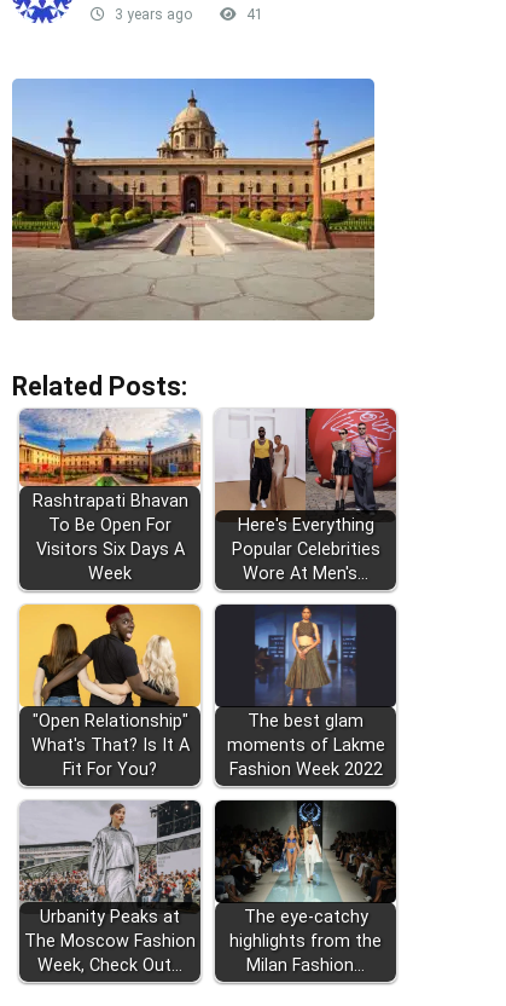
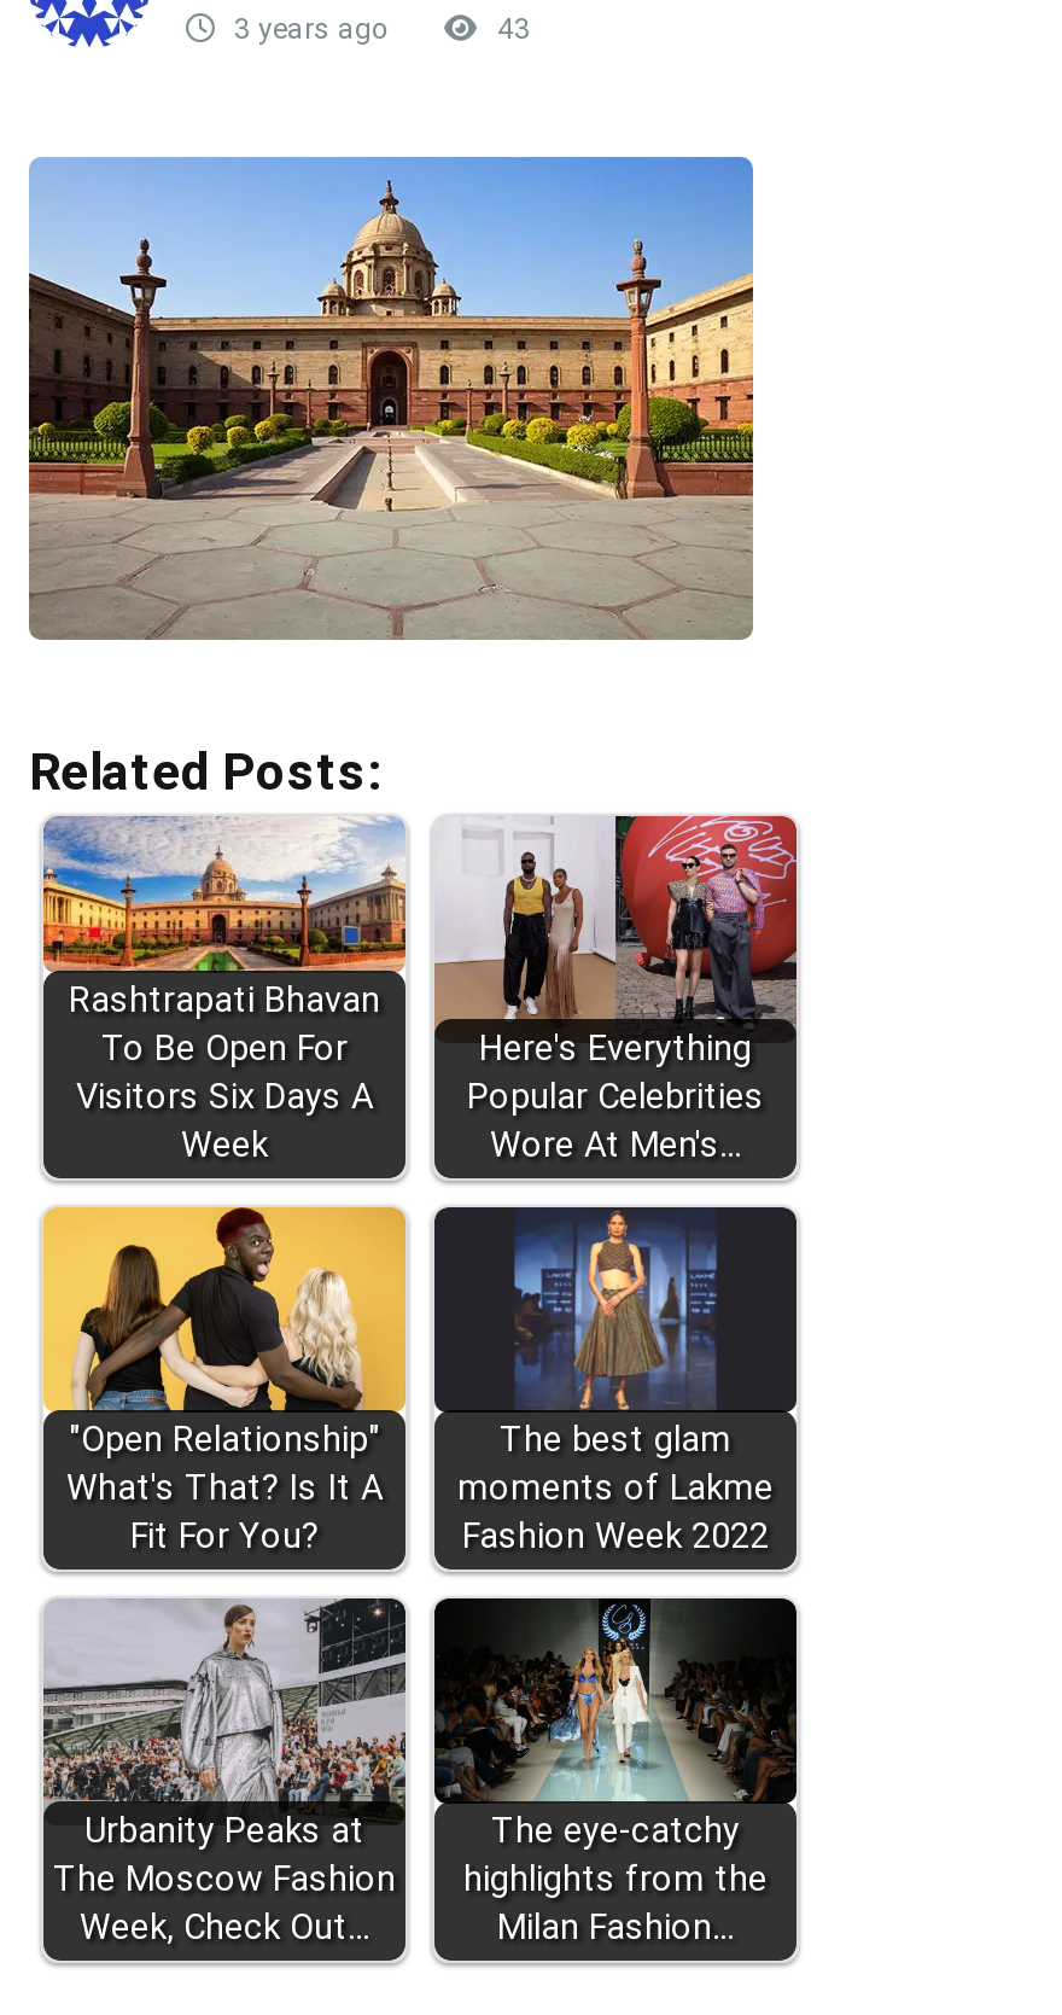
- 41
+ 43
